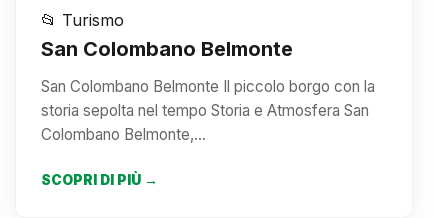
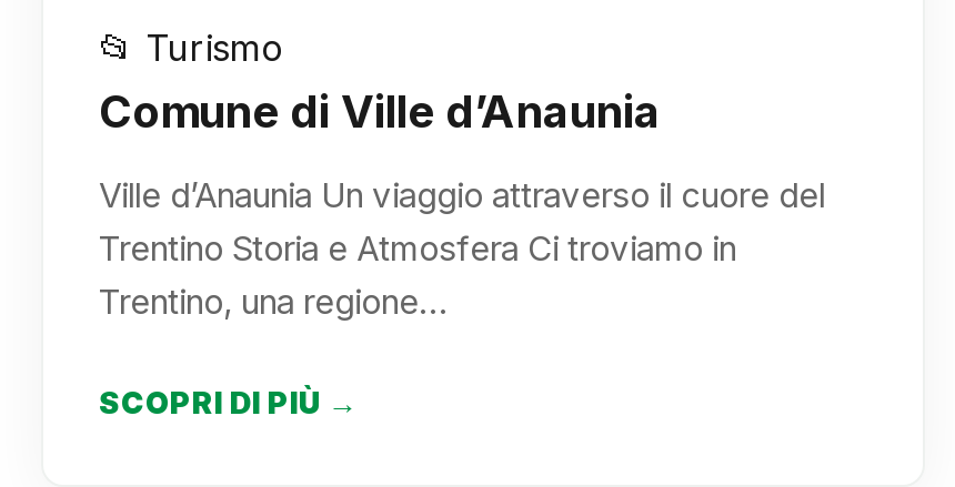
- San Colombano Belmonte
+ Comune di Ville d’Anaunia

- San Colombano Belmonte Il piccolo borgo con la
- storia sepolta nel tempo Storia e Atmosfera San
- Colombano Belmonte,…
+ Ville d’Anaunia Un viaggio attraverso il cuore del
+ Trentino Storia e Atmosfera Ci troviamo in
+ Trentino, una regione…
